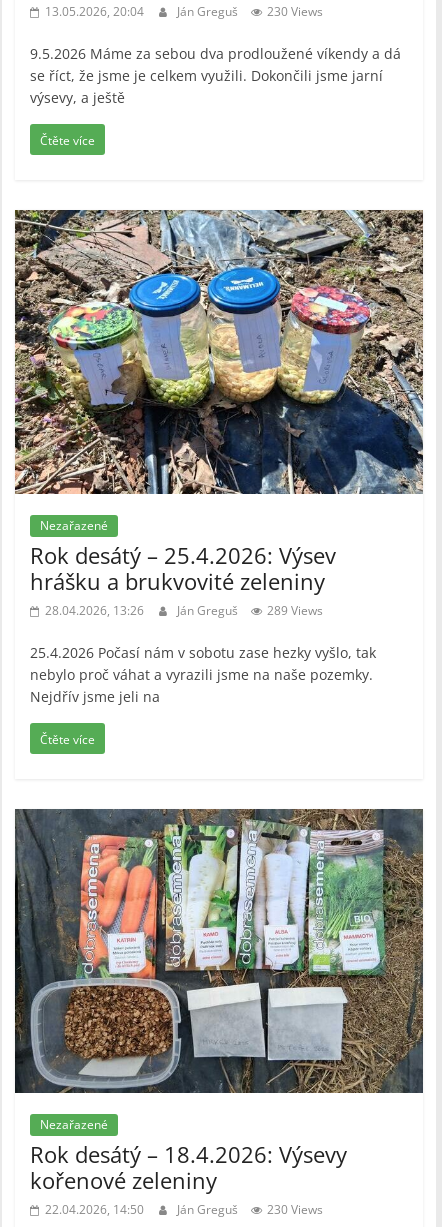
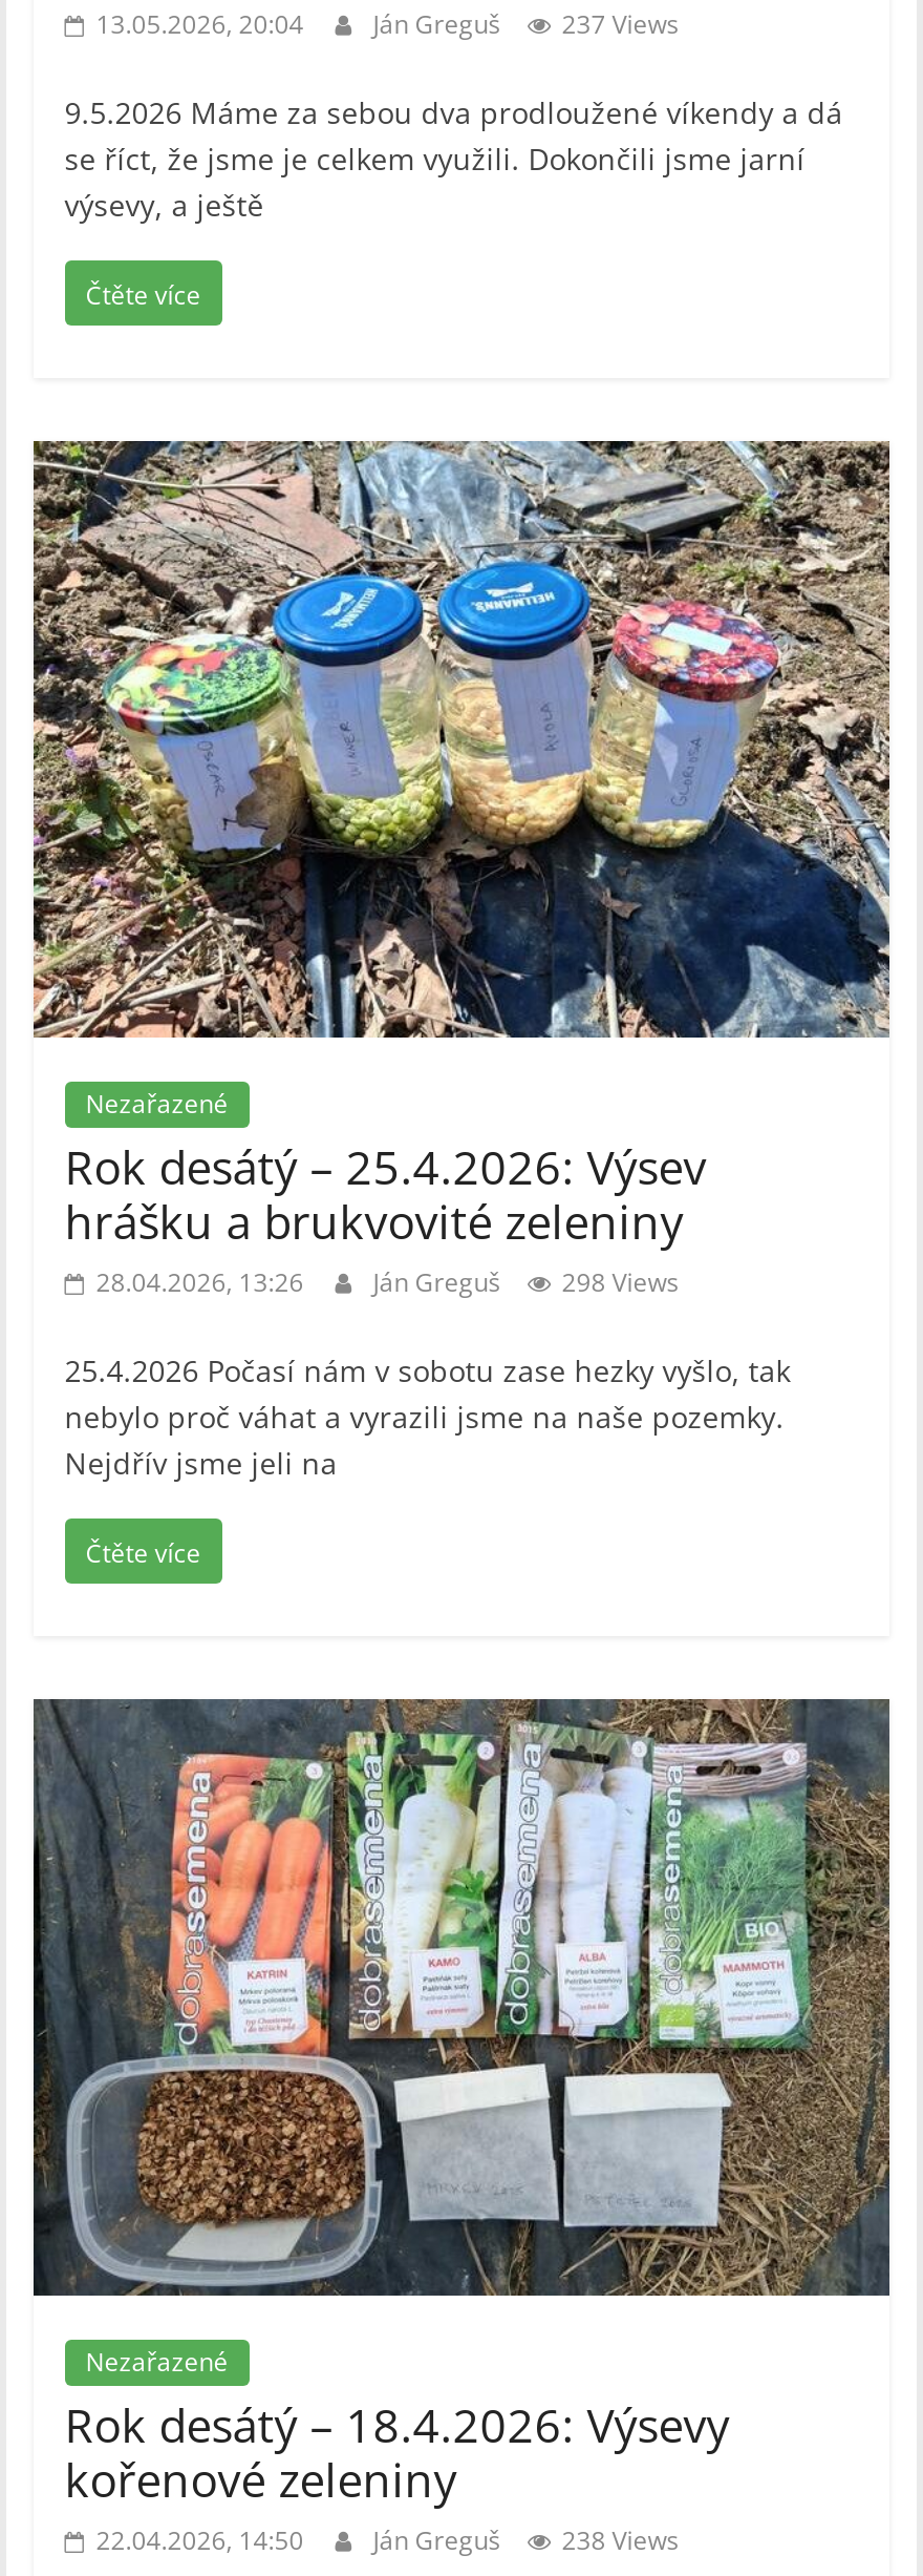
- 13.05.2026, 20:04 Ján Greguš 230 Views
+ 13.05.2026, 20:04 Ján Greguš 237 Views

- 28.04.2026, 13:26 Ján Greguš 289 Views
+ 28.04.2026, 13:26 Ján Greguš 298 Views

- 22.04.2026, 14:50 Ján Greguš 230 Views
+ 22.04.2026, 14:50 Ján Greguš 238 Views
